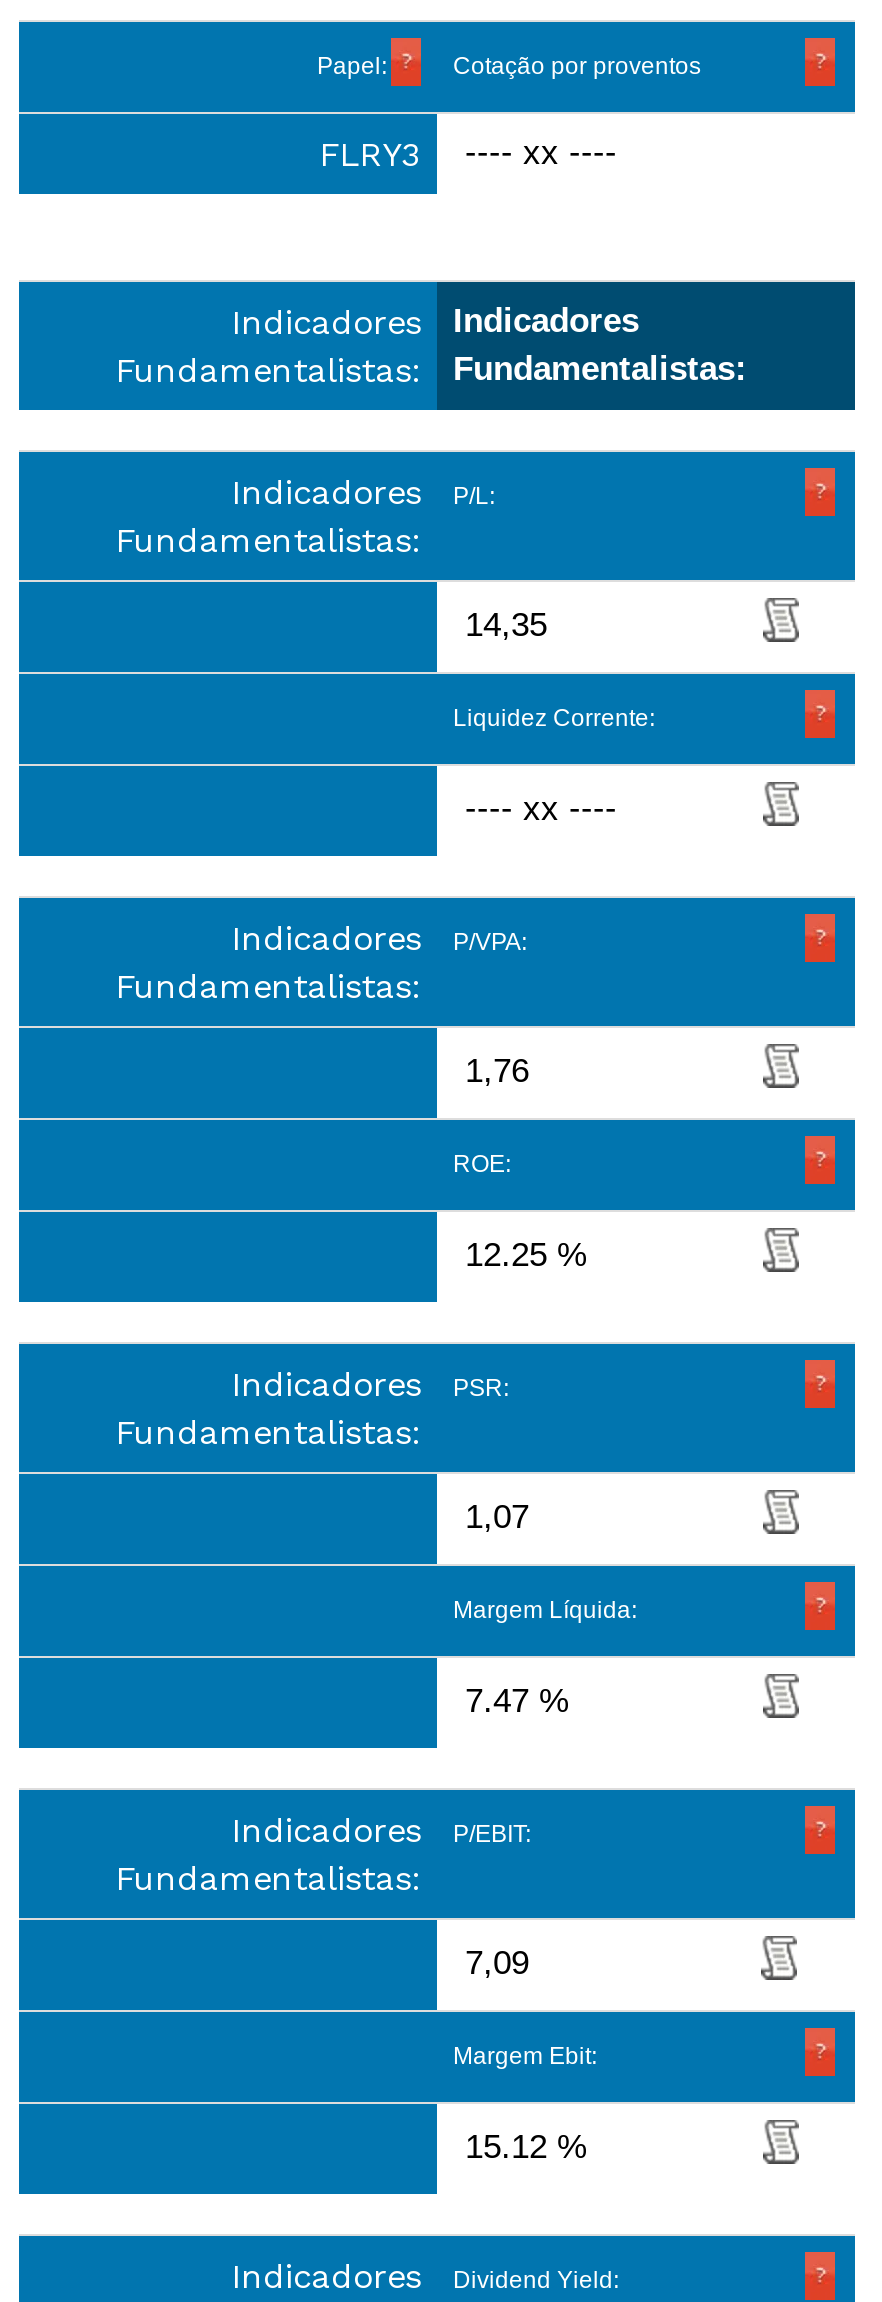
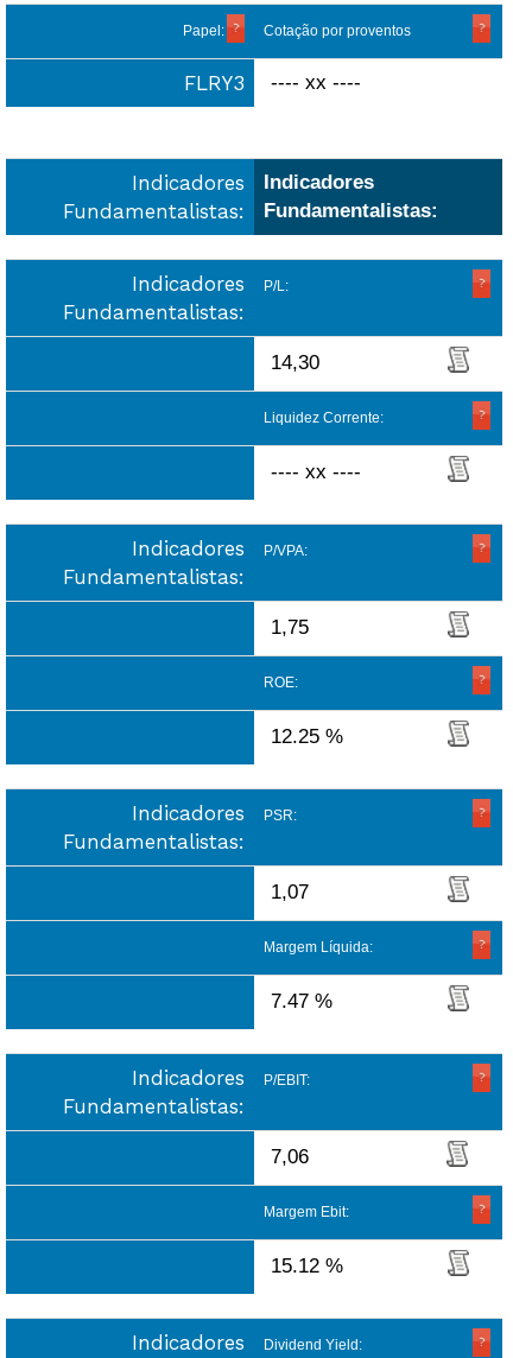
- 14,35
+ 14,30

- 1,76
+ 1,75

- 7,09
+ 7,06
